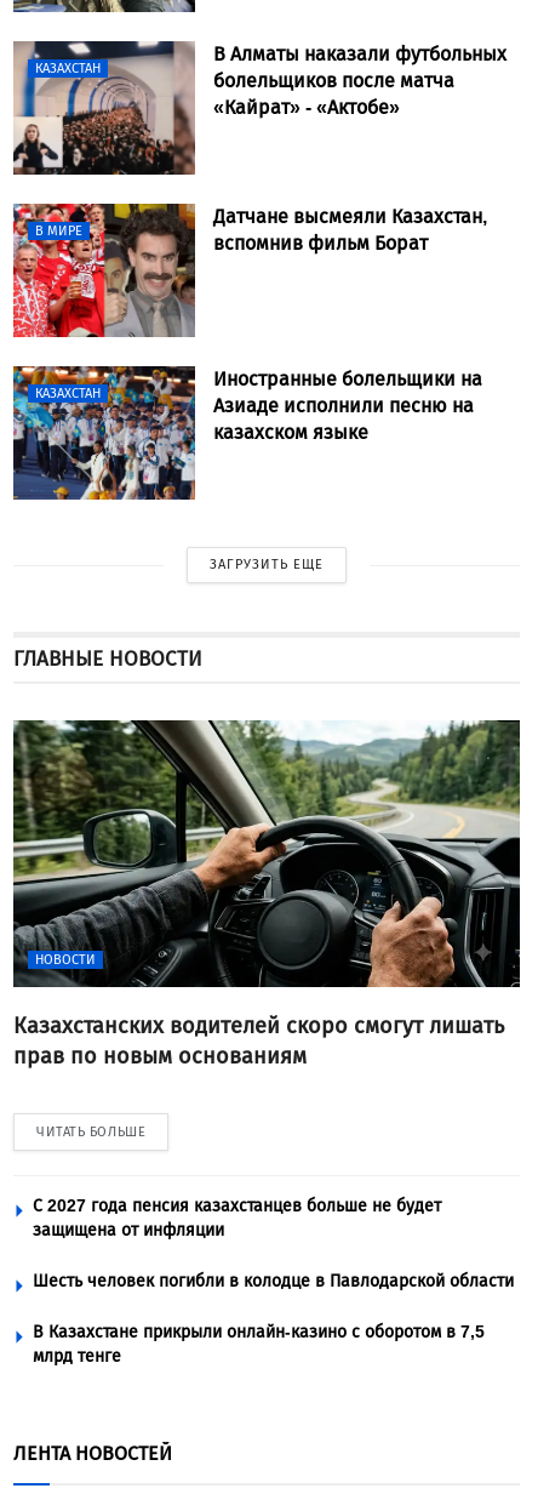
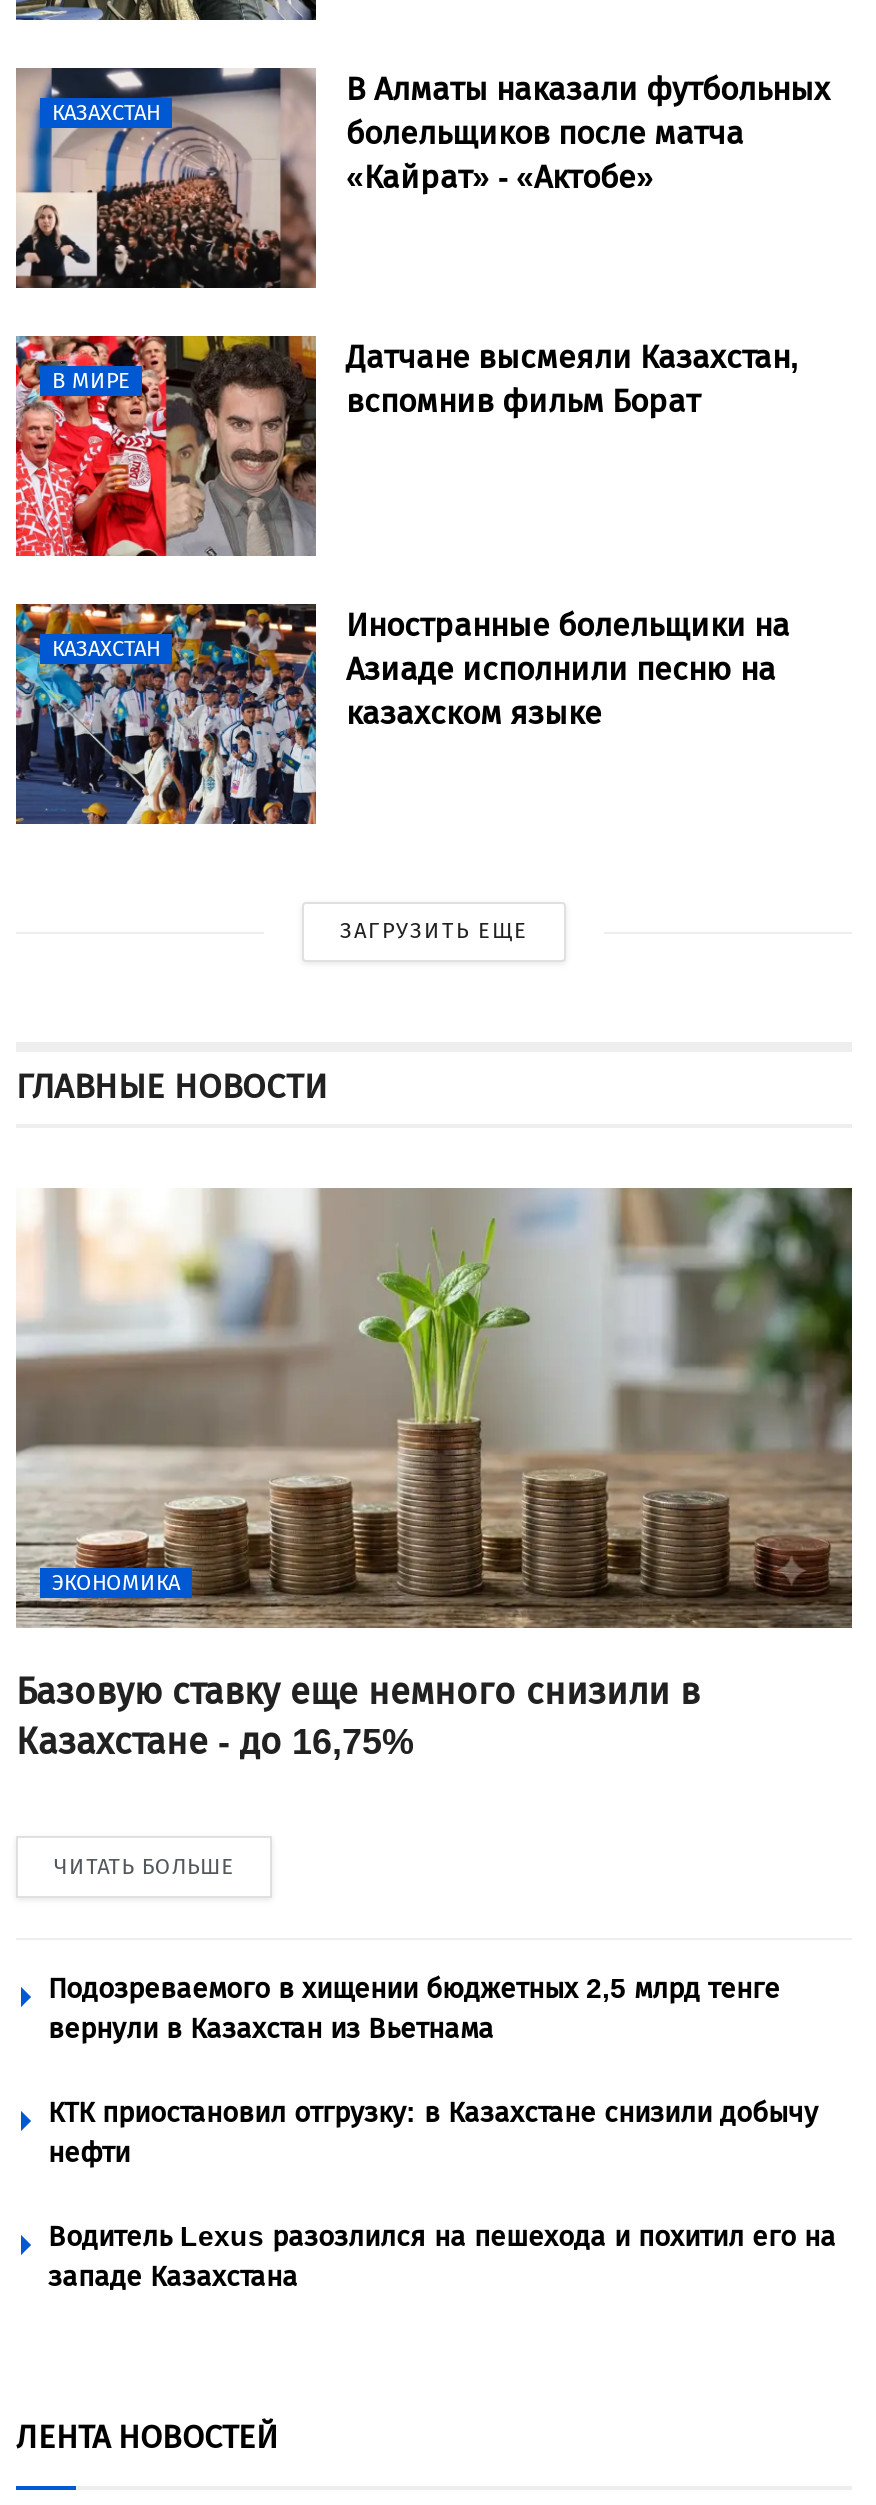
- [image]
- НОВОСТИ
+ [image]
+ ЭКОНОМИКА

- Казахстанских водителей скоро смогут лишать
- прав по новым основаниям
+ Базовую ставку еще немного снизили в
+ Казахстане - до 16,75%

- С 2027 года пенсия казахстанцев больше не будет
- защищена от инфляции
+ Подозреваемого в хищении бюджетных 2,5 млрд тенге
+ вернули в Казахстан из Вьетнама

- Шесть человек погибли в колодце в Павлодарской области
+ КТК приостановил отгрузку: в Казахстане снизили добычу
+ нефти

- В Казахстане прикрыли онлайн-казино с оборотом в 7,5
- млрд тенге
+ Водитель Lexus разозлился на пешехода и похитил его на
+ западе Казахстана
